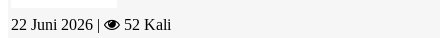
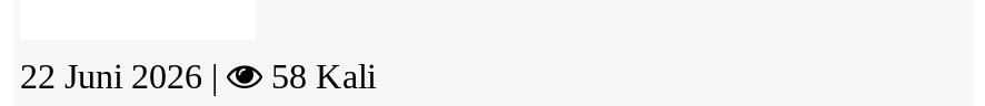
- 52 Kali
+ 58 Kali
